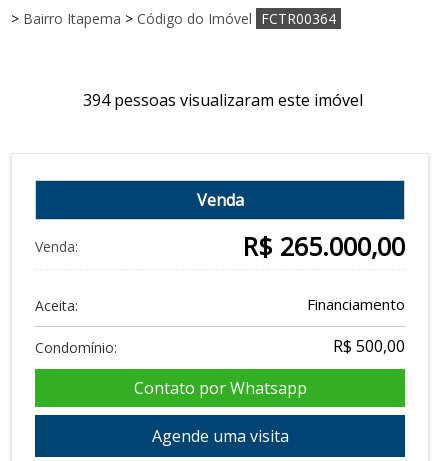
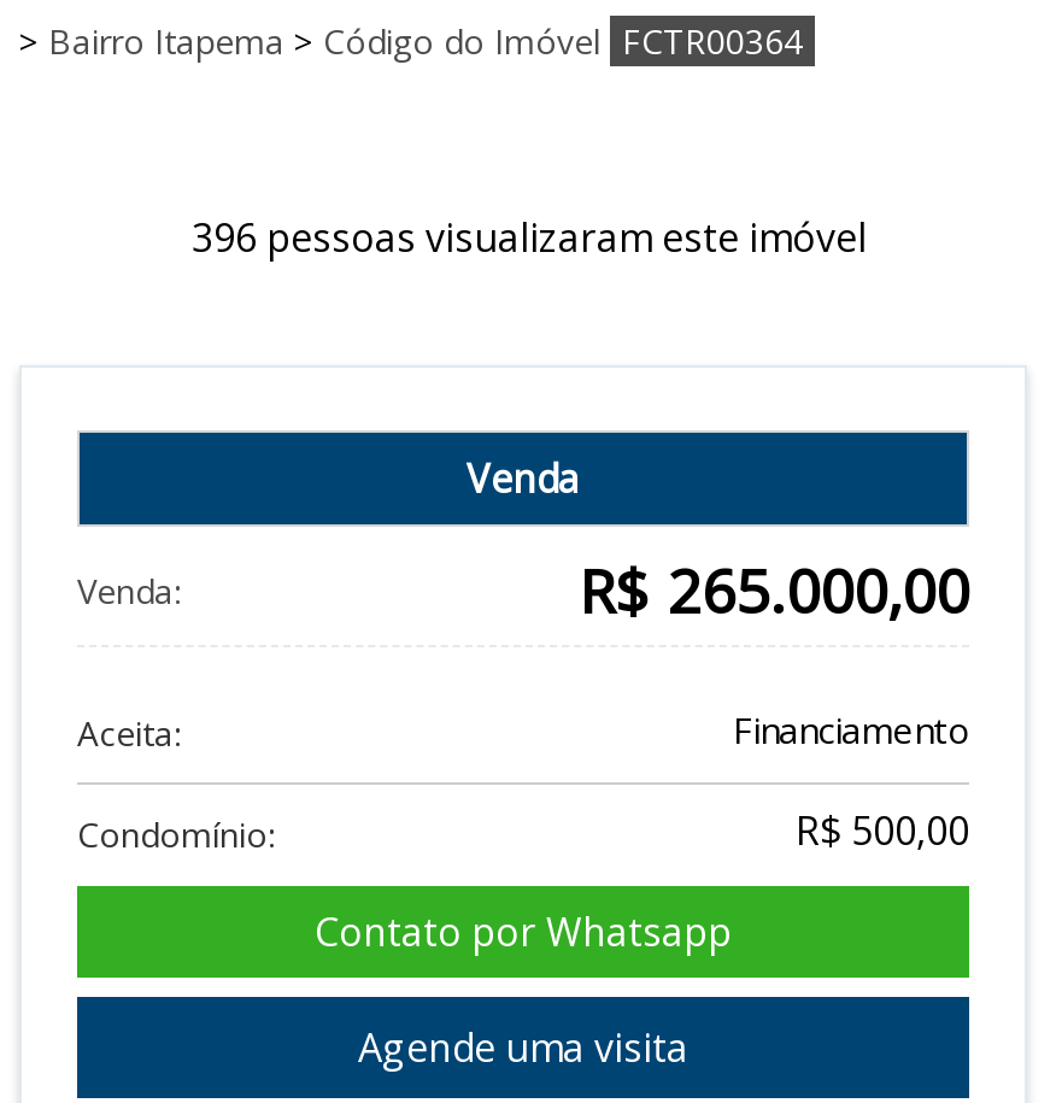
- 394 pessoas visualizaram este imóvel
+ 396 pessoas visualizaram este imóvel
